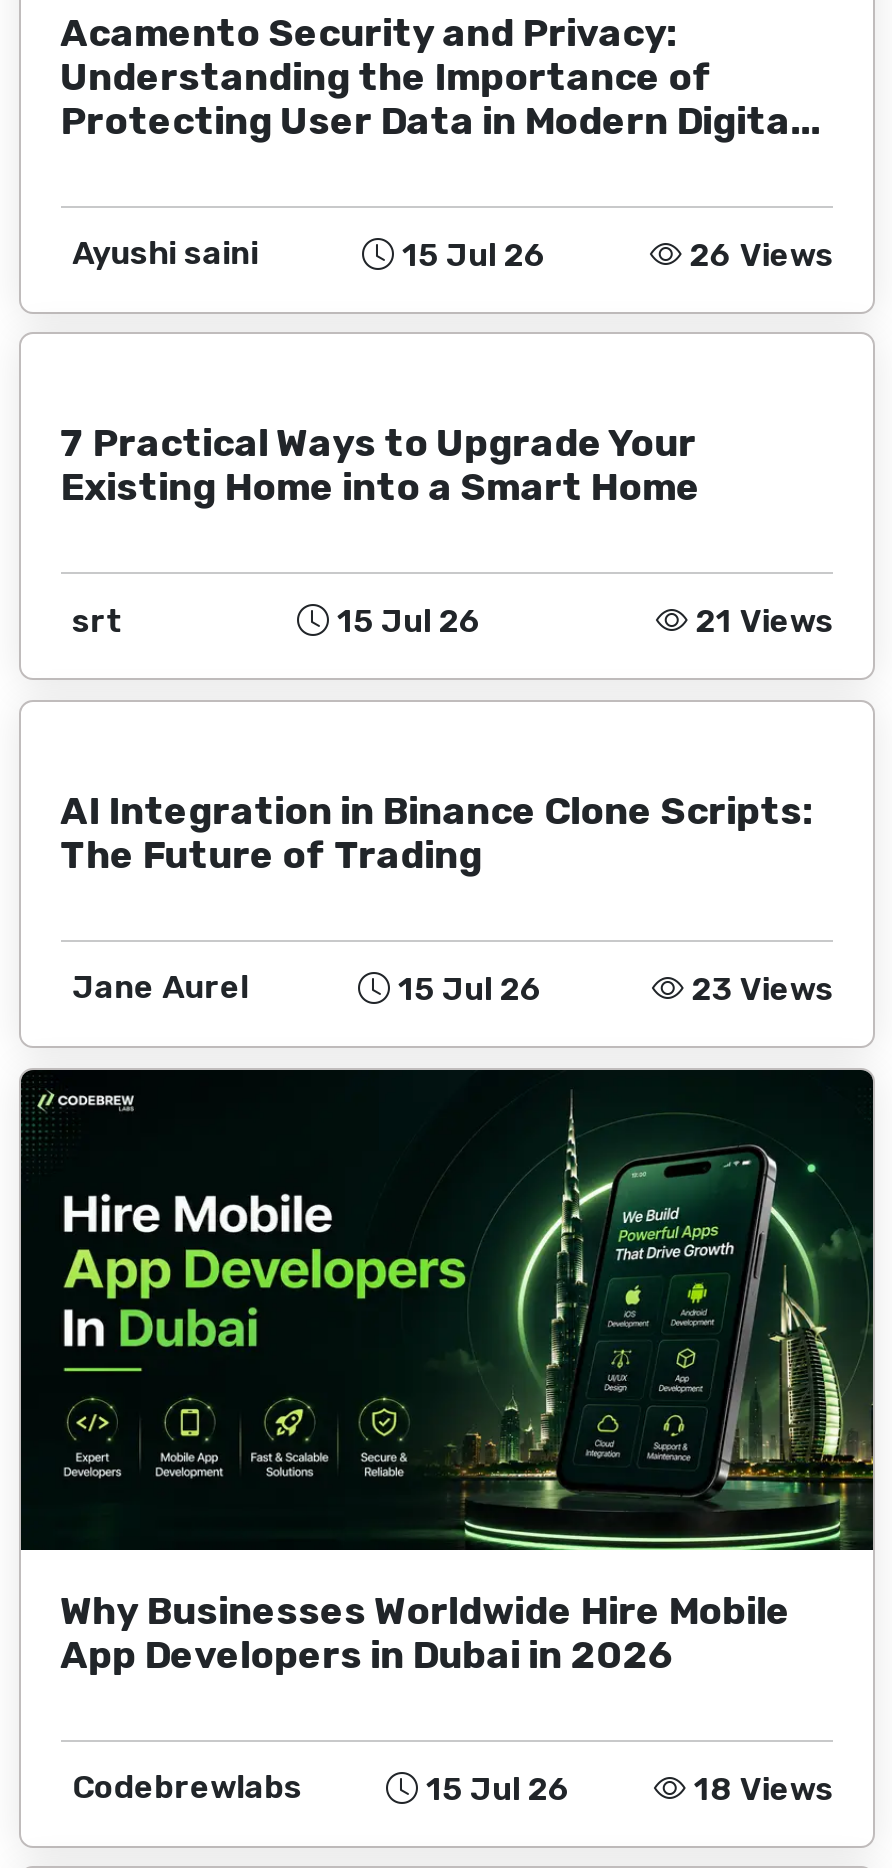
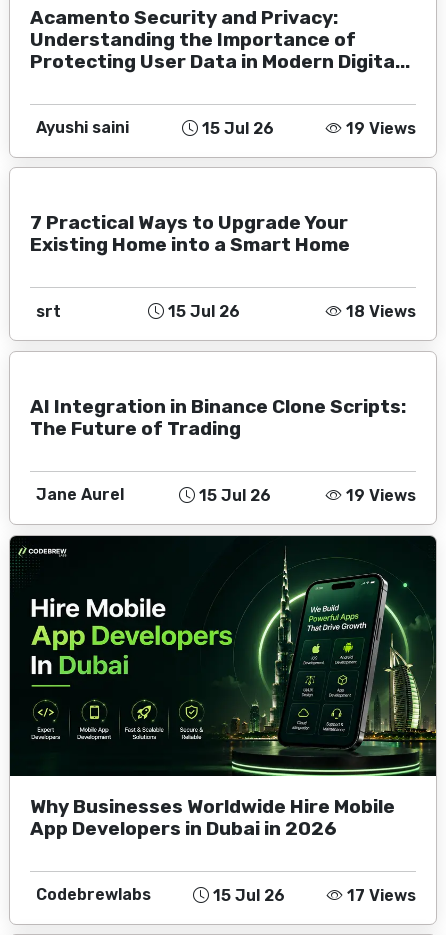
- 26 Views
+ 19 Views

- 21 Views
+ 18 Views

- 23 Views
+ 19 Views

- 18 Views
+ 17 Views
